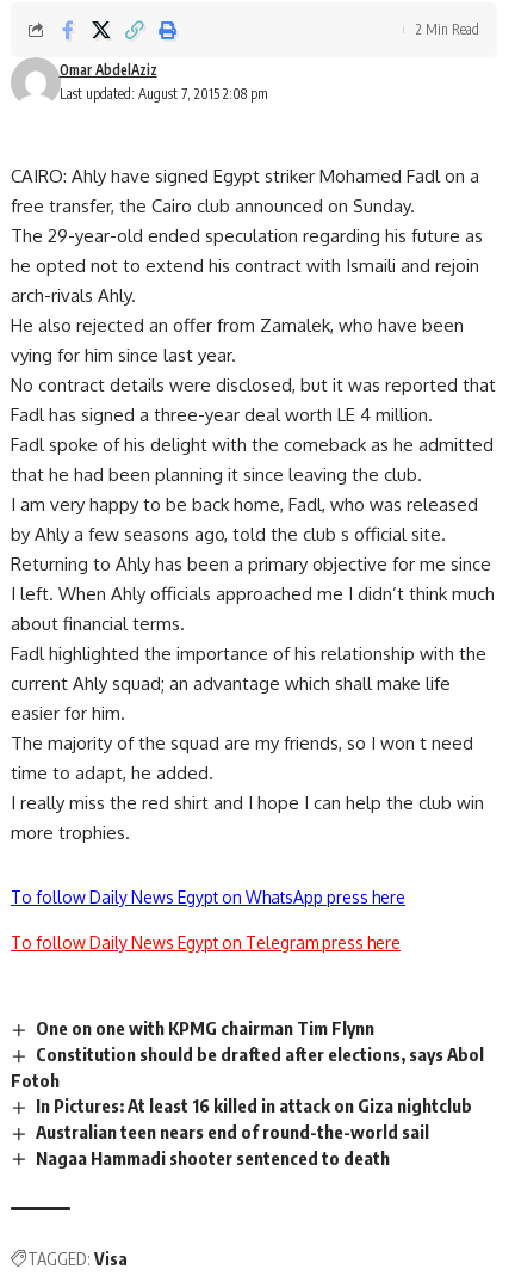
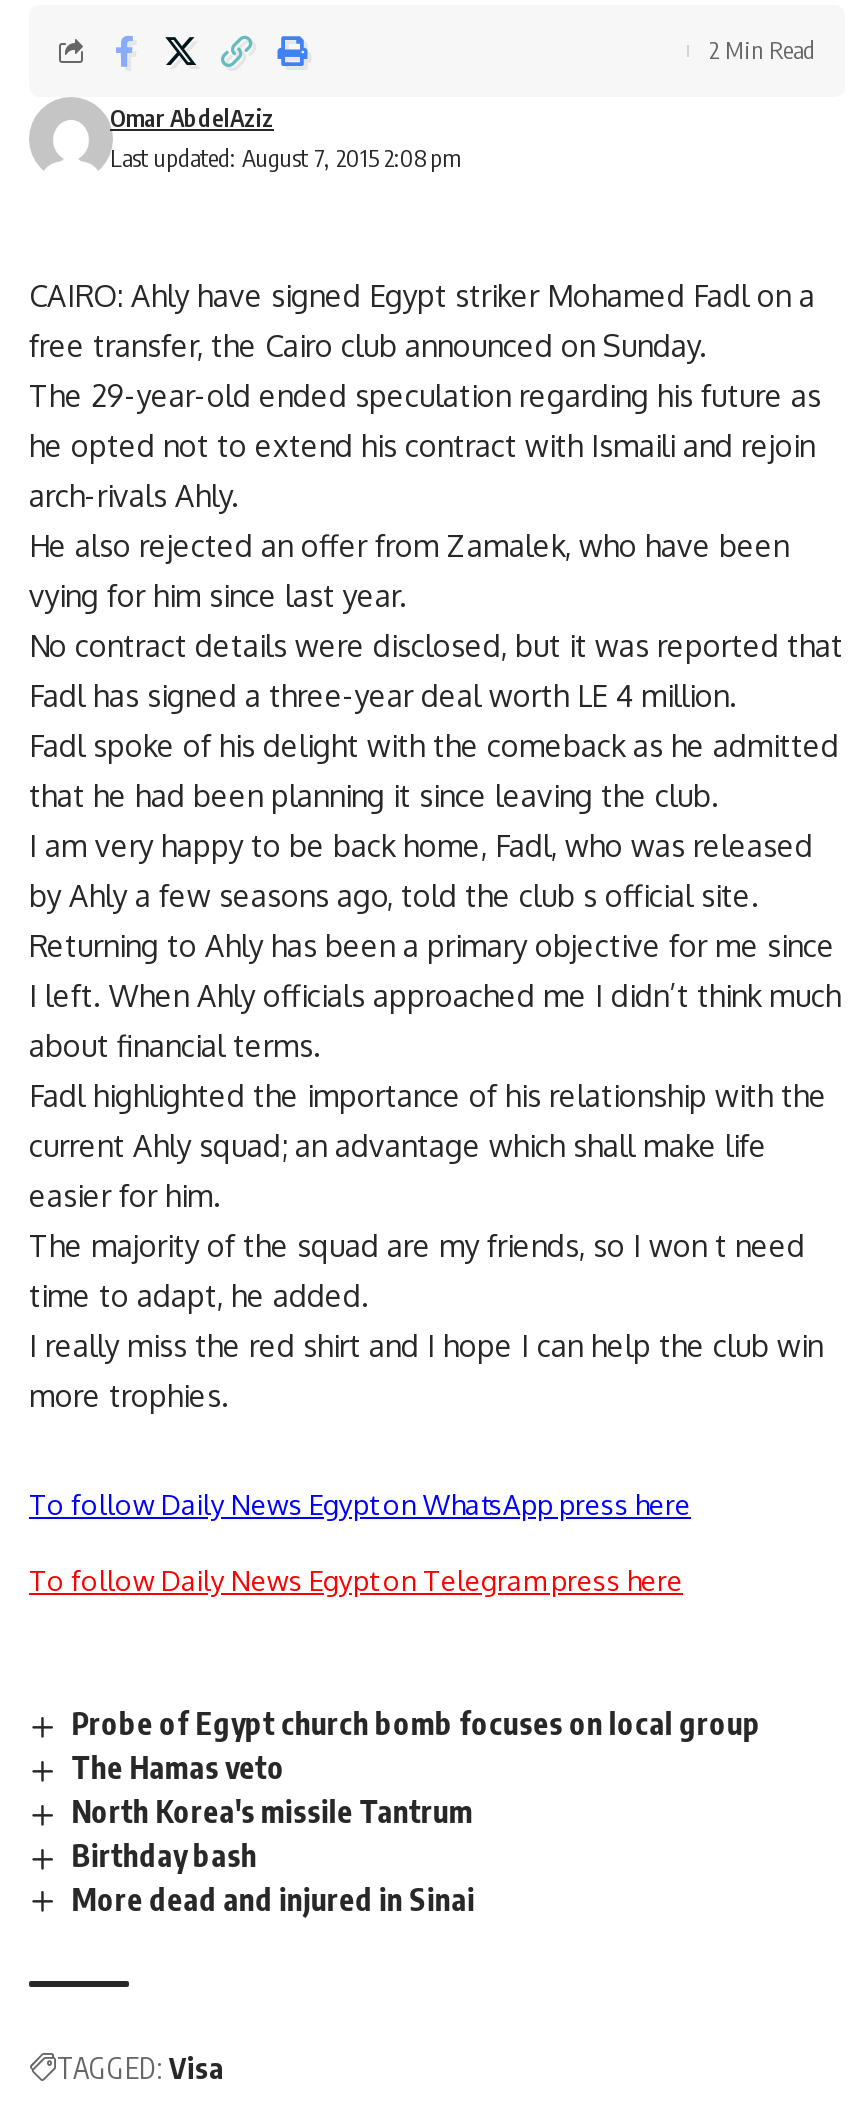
- One on one with KPMG chairman Tim Flynn
- Constitution should be drafted after elections, says Abol
- Fotoh
- In Pictures: At least 16 killed in attack on Giza nightclub
- Australian teen nears end of round-the-world sail
- Nagaa Hammadi shooter sentenced to death
+ Probe of Egypt church bomb focuses on local group
+ The Hamas veto
+ North Korea's missile Tantrum
+ Birthday bash
+ More dead and injured in Sinai
